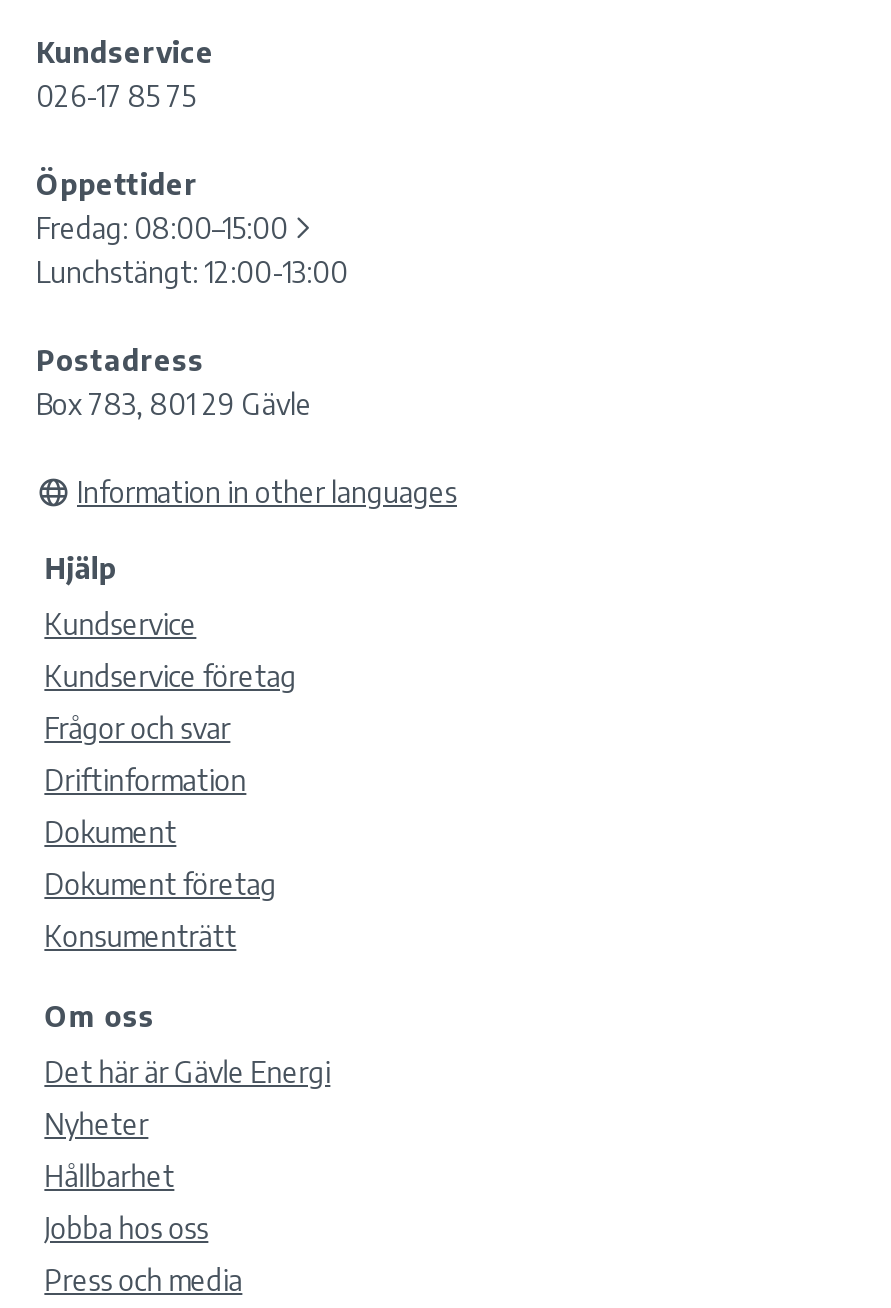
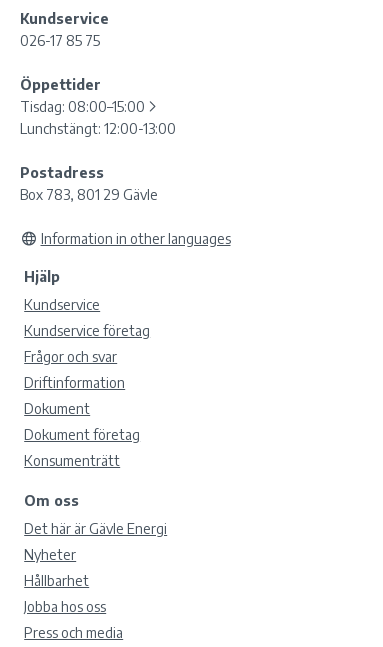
- Fredag: 08:00–15:00
+ Tisdag: 08:00–15:00
